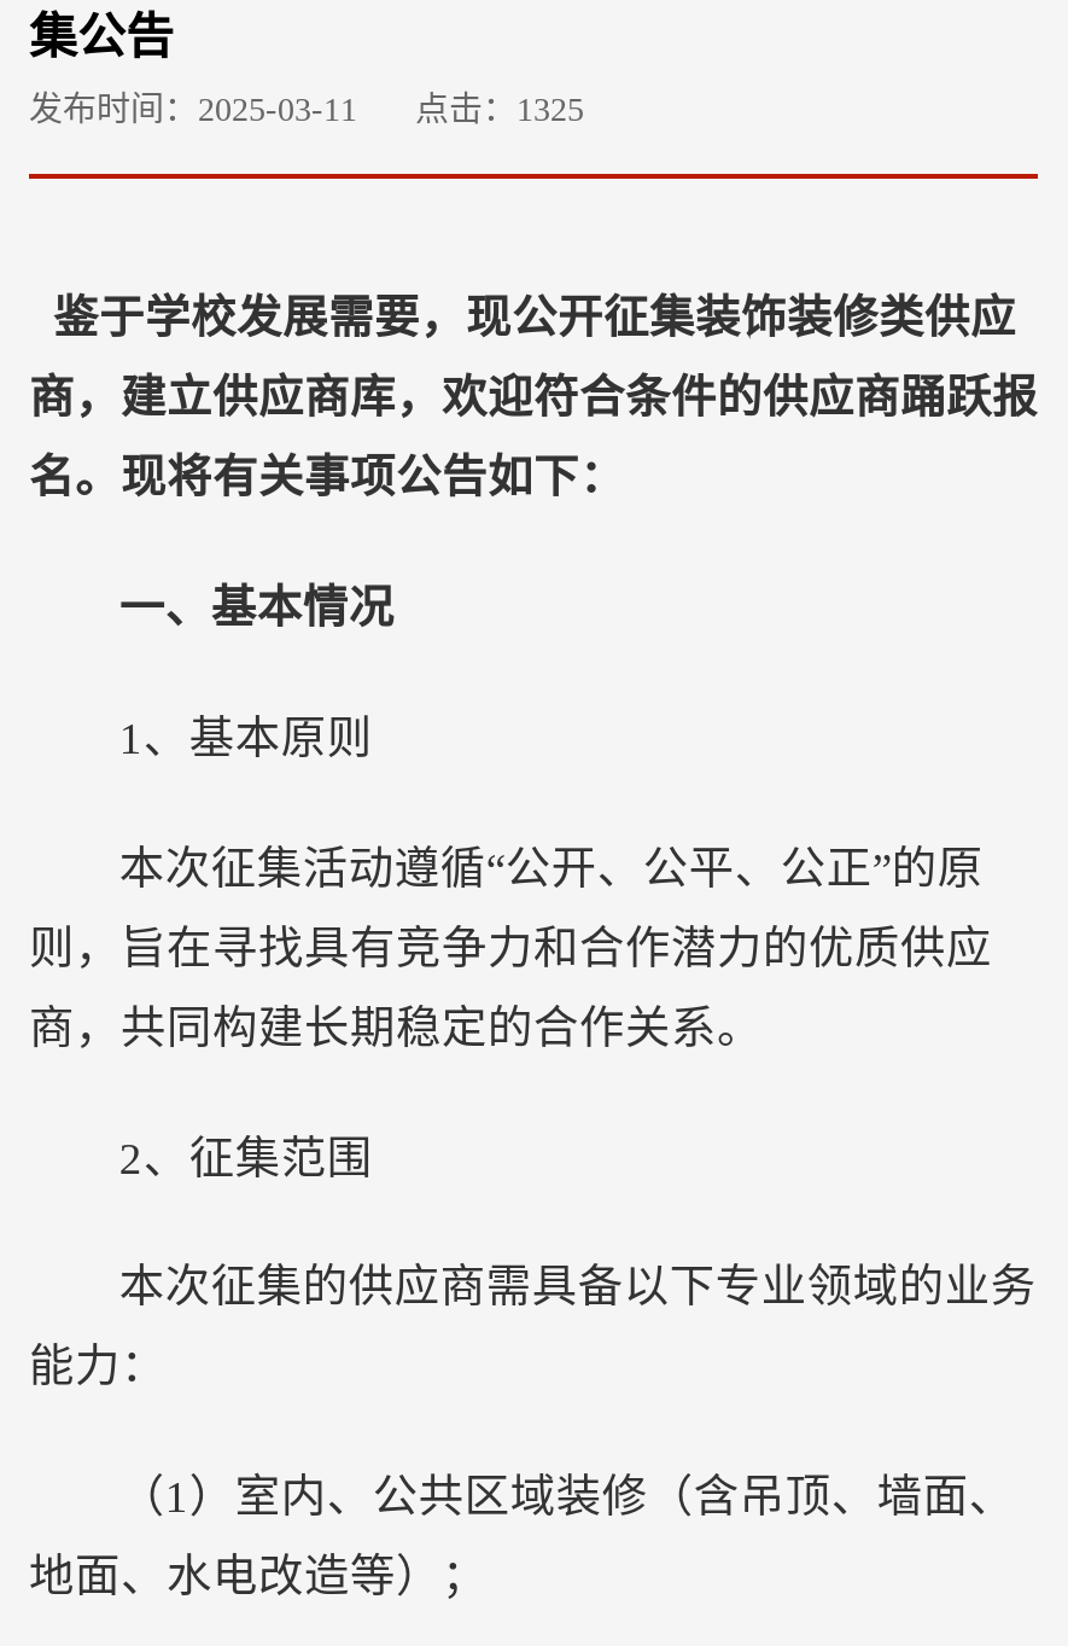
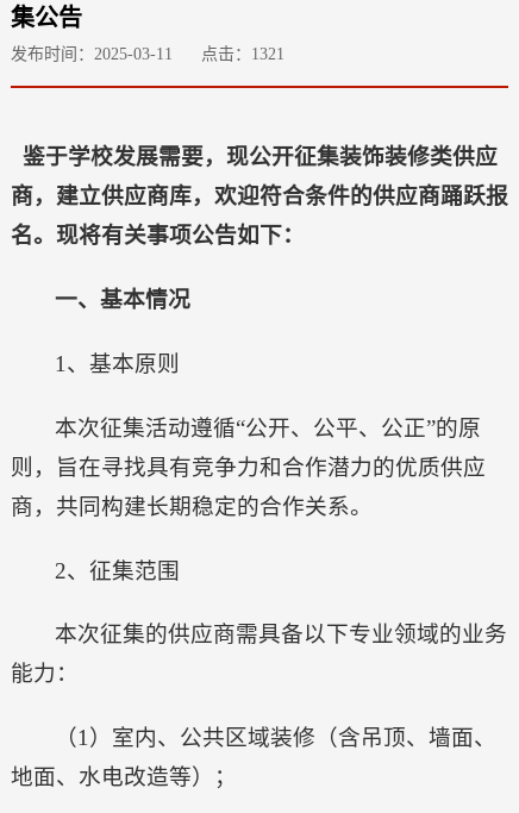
- 发布时间：2025-03-11 点击：1325
+ 发布时间：2025-03-11 点击：1321
